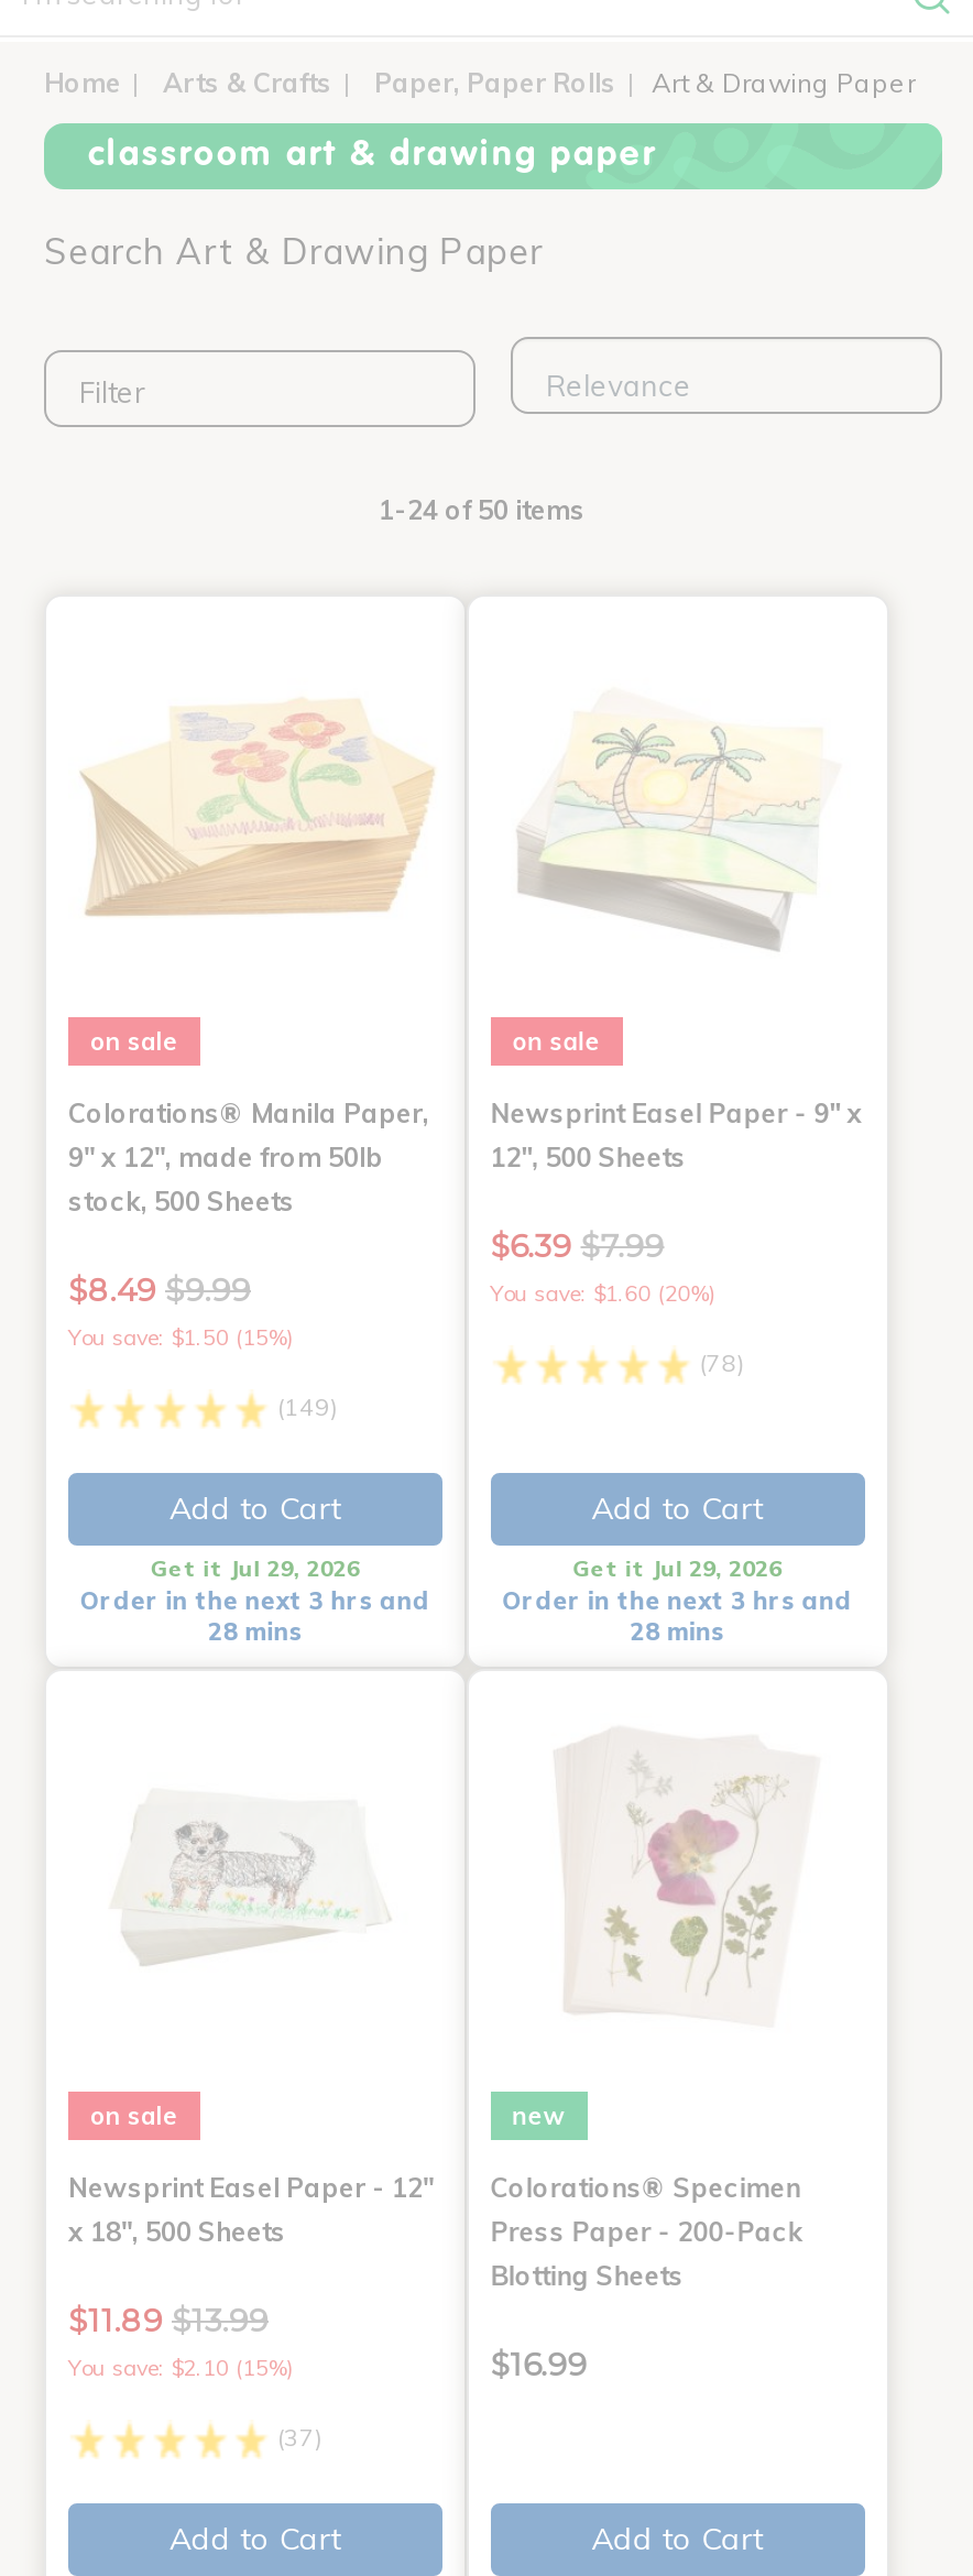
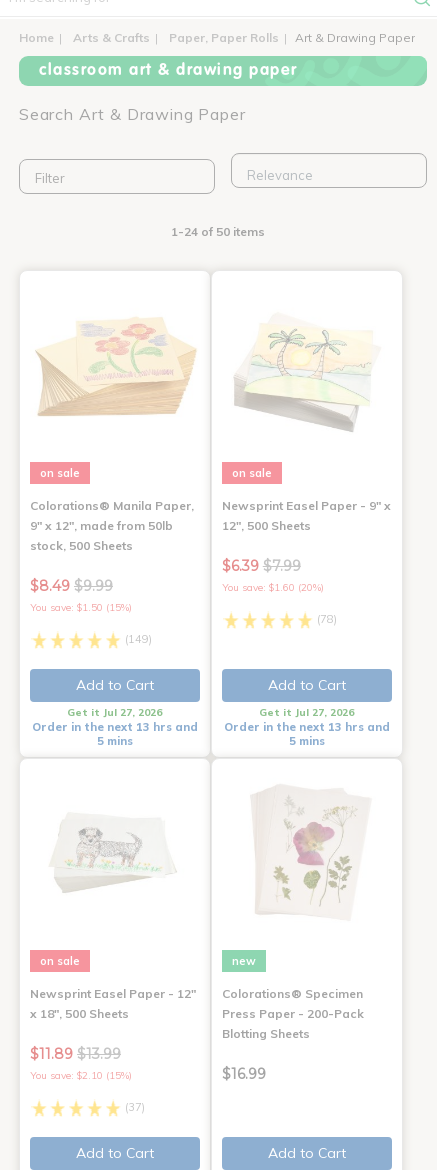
- Get it Jul 29, 2026
+ Get it Jul 27, 2026

- Get it Jul 29, 2026
+ Get it Jul 27, 2026

- Order in the next 3 hrs and
+ Order in the next 13 hrs and

- Order in the next 3 hrs and
+ Order in the next 13 hrs and

- 28 mins
+ 5 mins

- 28 mins
+ 5 mins
